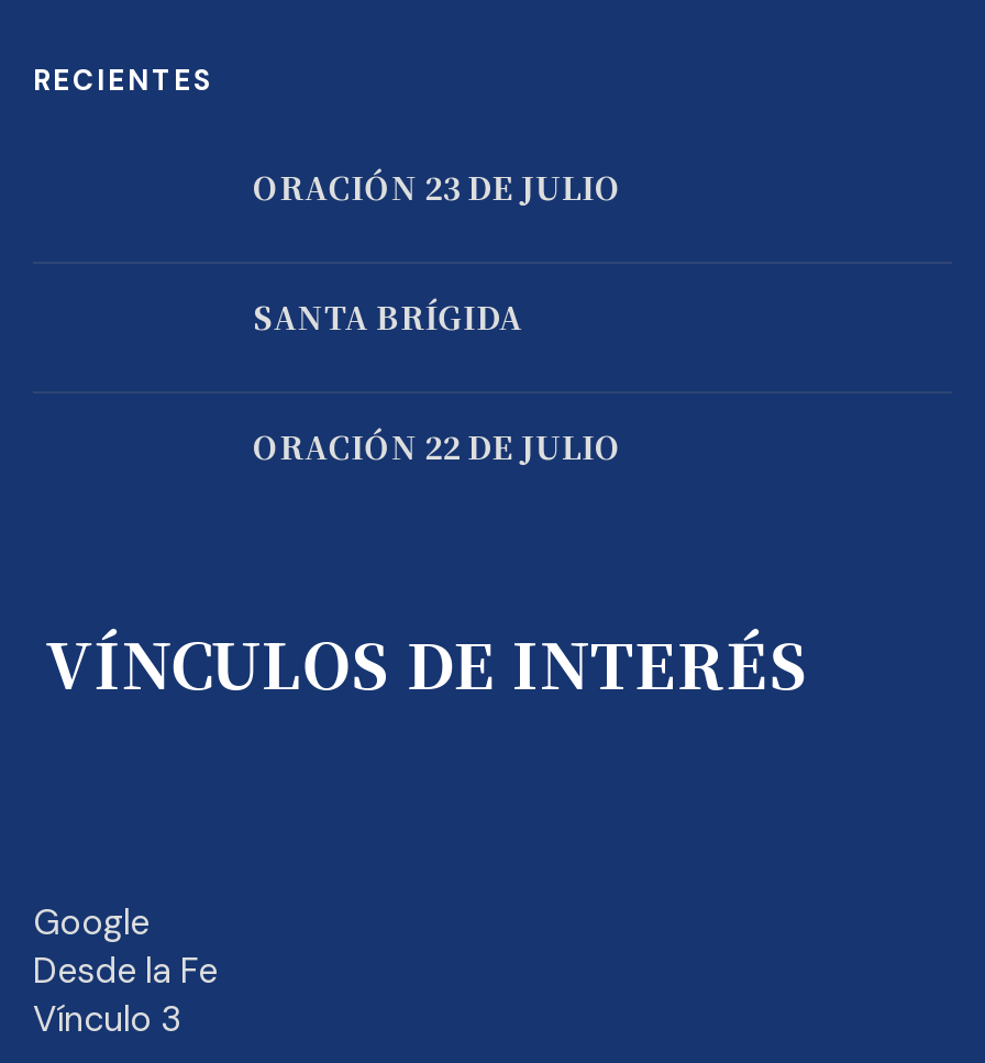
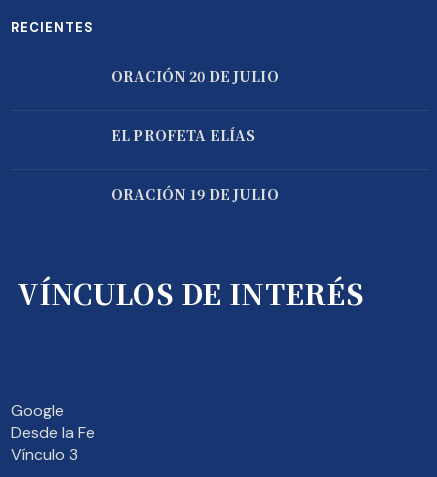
- ORACIÓN 23 DE JULIO
+ ORACIÓN 20 DE JULIO

- SANTA BRÍGIDA
+ EL PROFETA ELÍAS

- ORACIÓN 22 DE JULIO
+ ORACIÓN 19 DE JULIO
